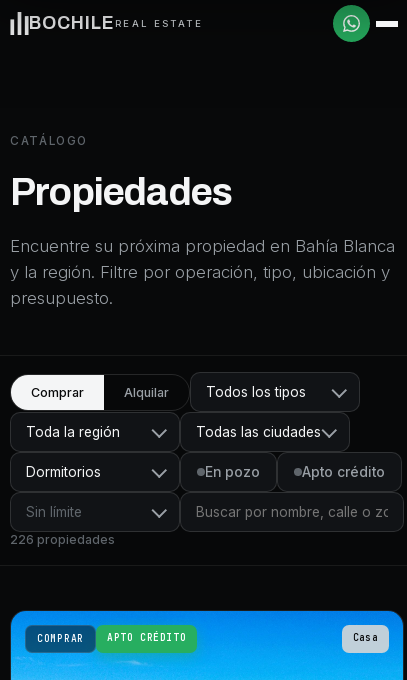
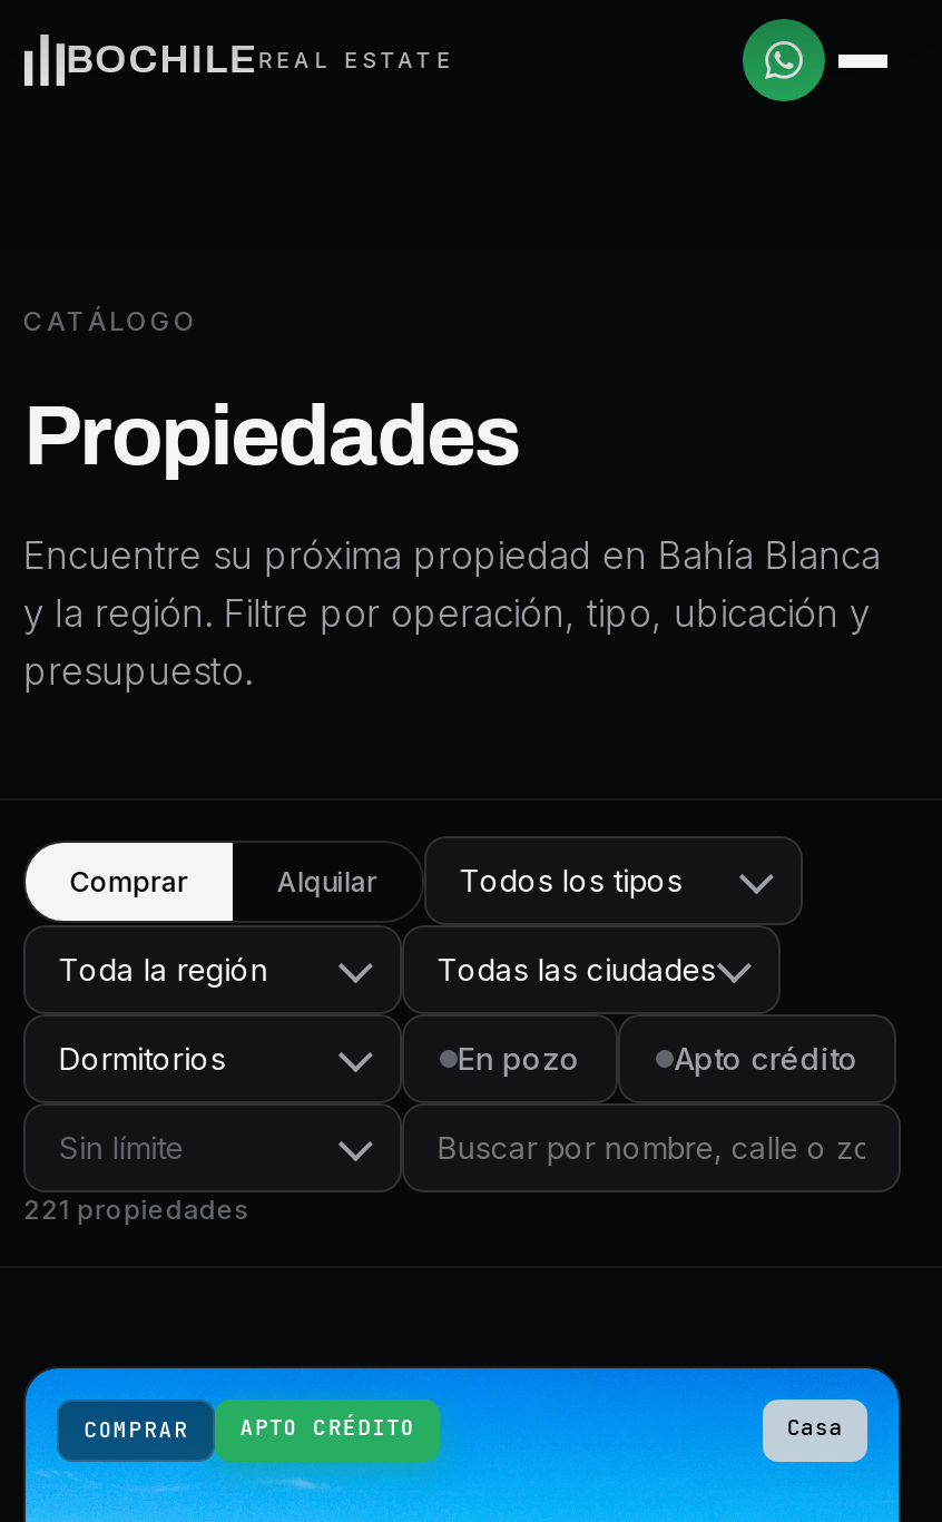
- 226 propiedades
+ 221 propiedades
